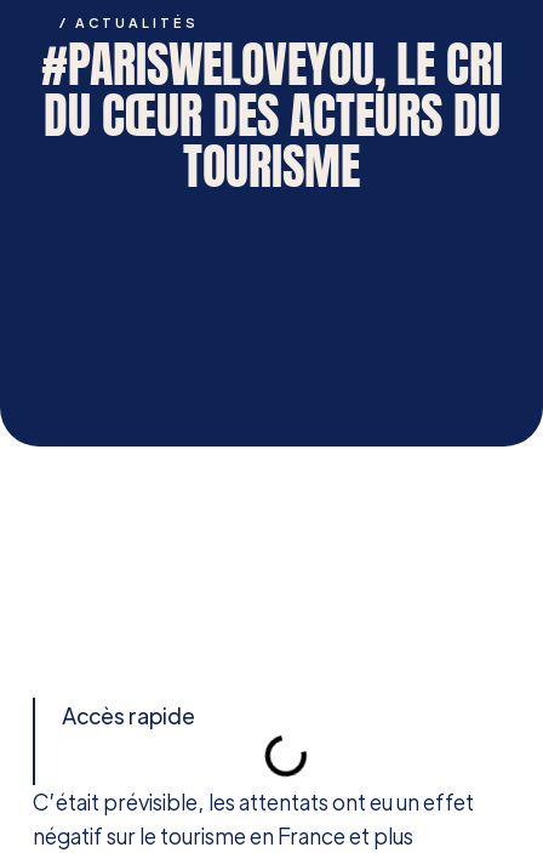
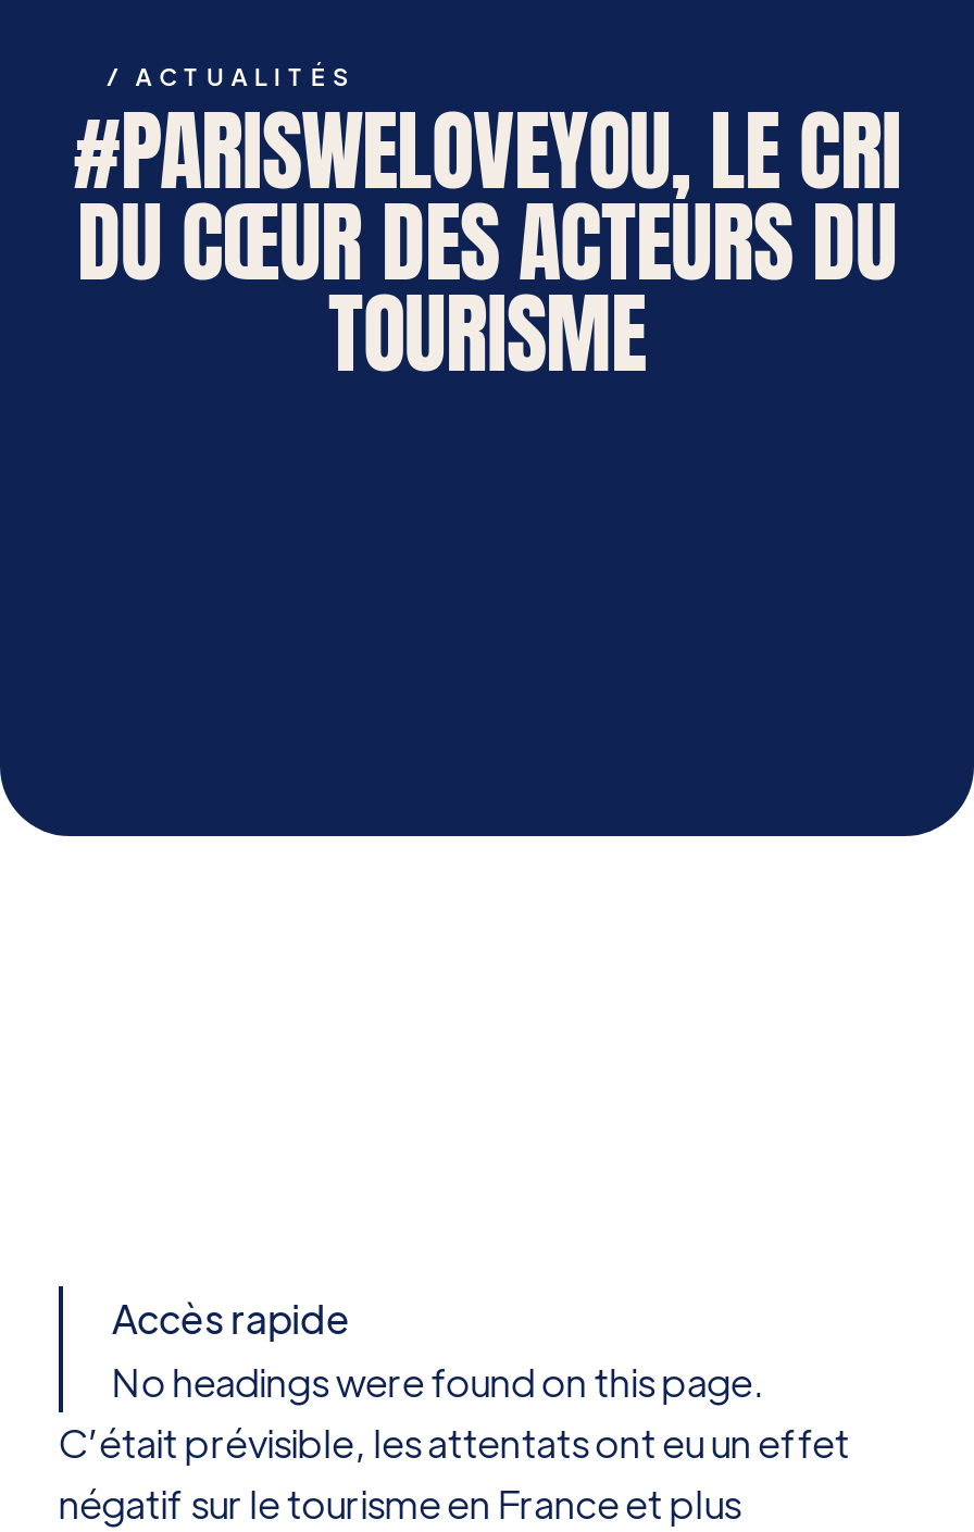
+ No headings were found on this page.
